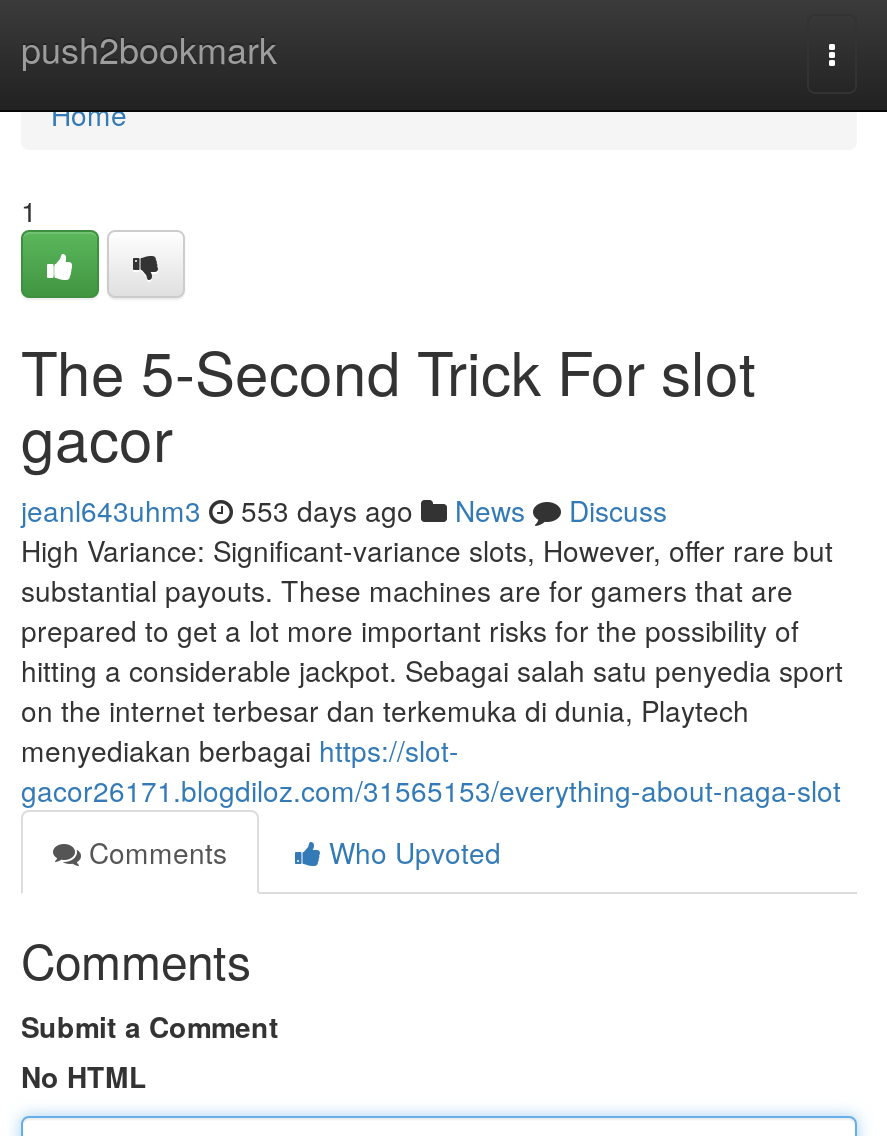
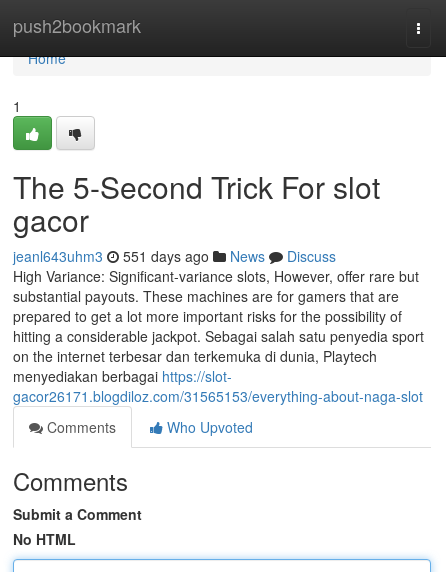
- jeanl643uhm3 553 days ago News Discuss
+ jeanl643uhm3 551 days ago News Discuss
